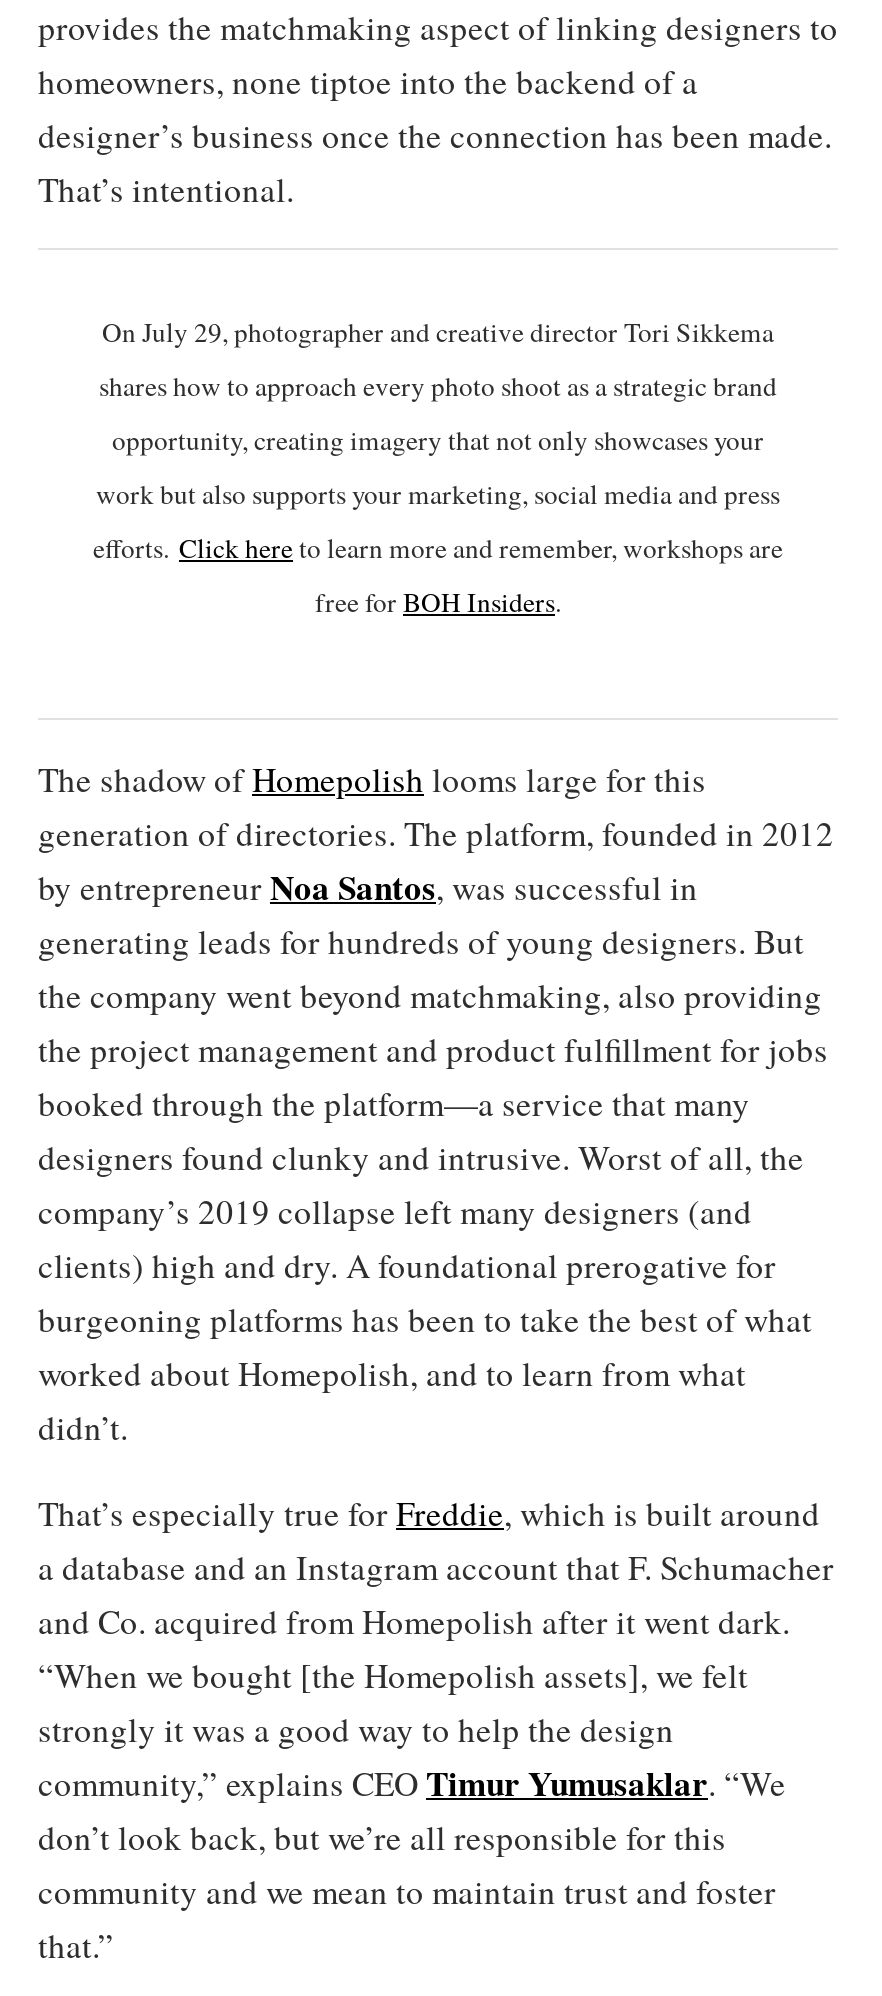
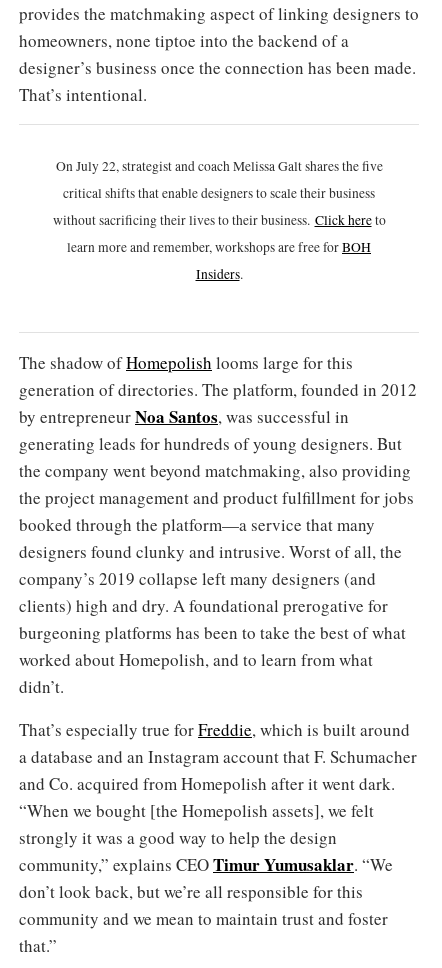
- On July 29, photographer and creative director Tori Sikkema
- shares how to approach every photo shoot as a strategic brand
- opportunity, creating imagery that not only showcases your
- work but also supports your marketing, social media and press
- efforts. Click here to learn more and remember, workshops are
- free for BOH Insiders.
+ On July 22, strategist and coach Melissa Galt shares the five
+ critical shifts that enable designers to scale their business
+ without sacrificing their lives to their business. Click here to
+ learn more and remember, workshops are free for BOH
+ Insiders.
